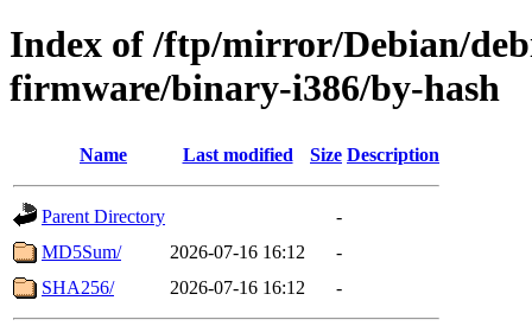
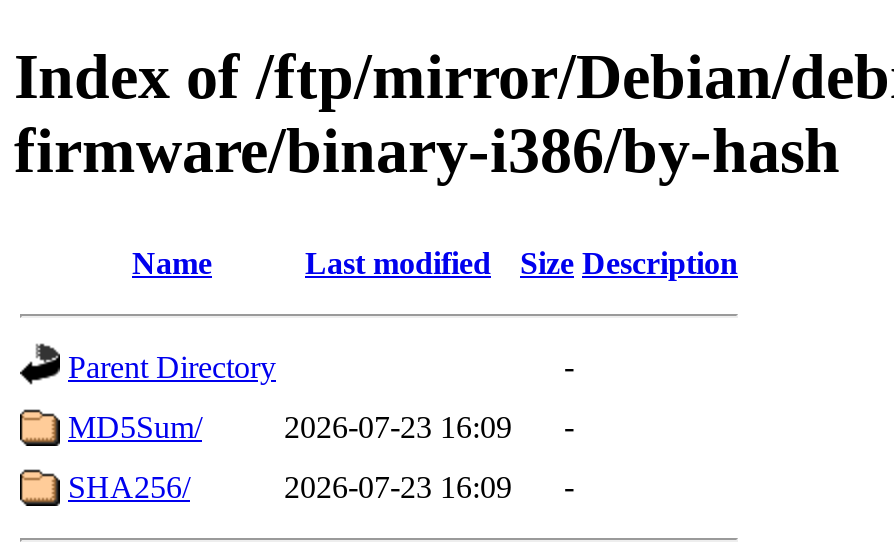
- 2026-07-16 16:12
+ 2026-07-23 16:09

- 2026-07-16 16:12
+ 2026-07-23 16:09
